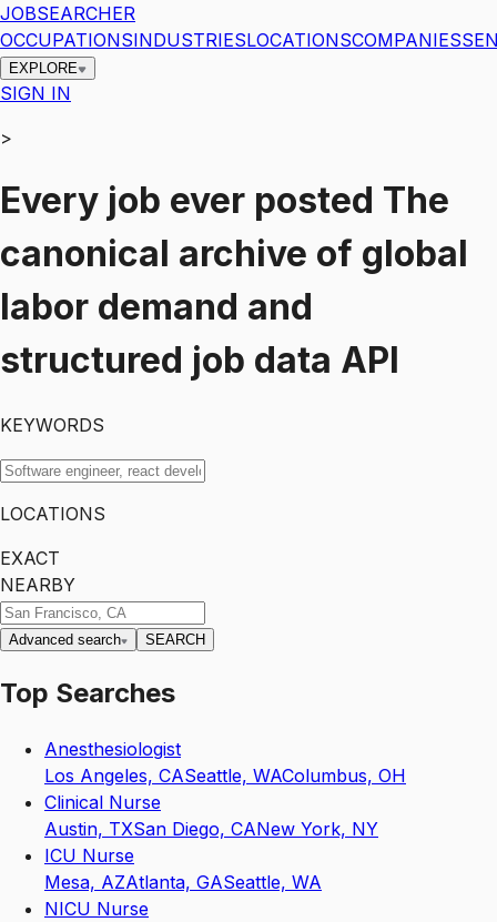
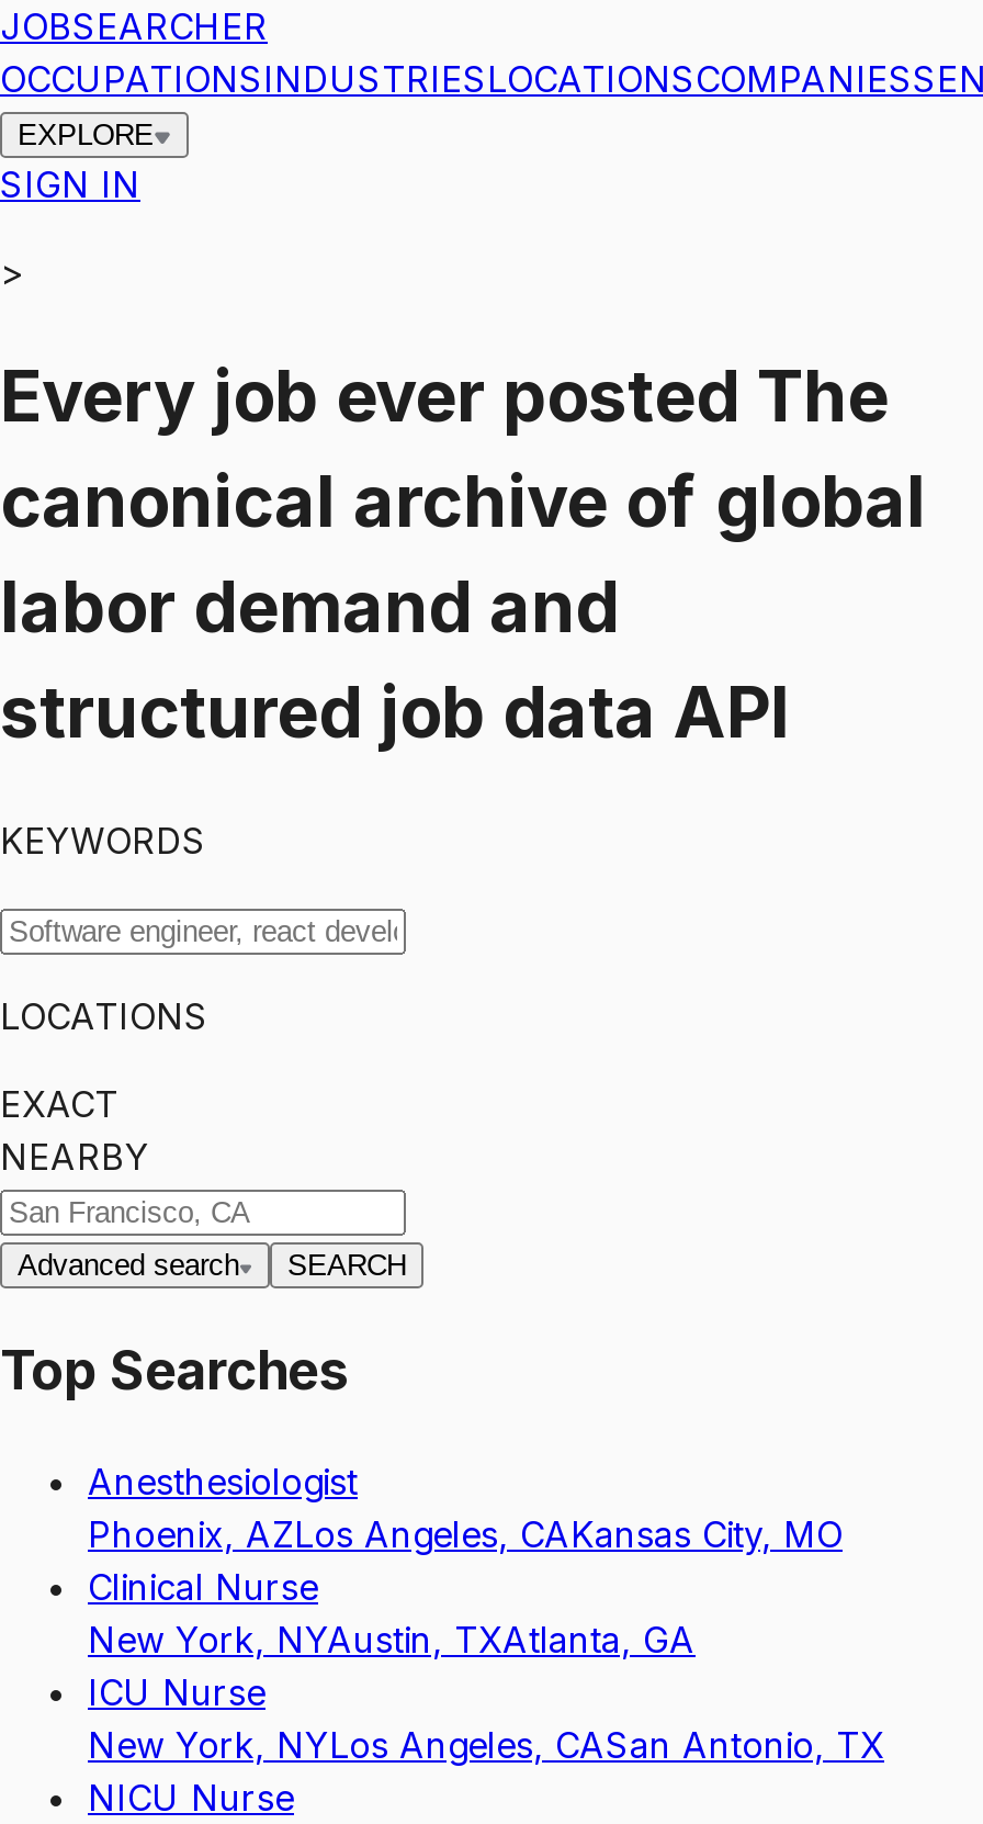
- Los Angeles, CASeattle, WA Columbus, OH
+ Phoenix, AZLos Angeles, CA Kansas City, MO

- Austin, TXSan Diego, CANew York, NY
+ New York, NYAustin, TXAtlanta, GA

- Mesa, AZAtlanta, GASeattle, WA
+ New York, NYLos Angeles, CASan Antonio, TX
